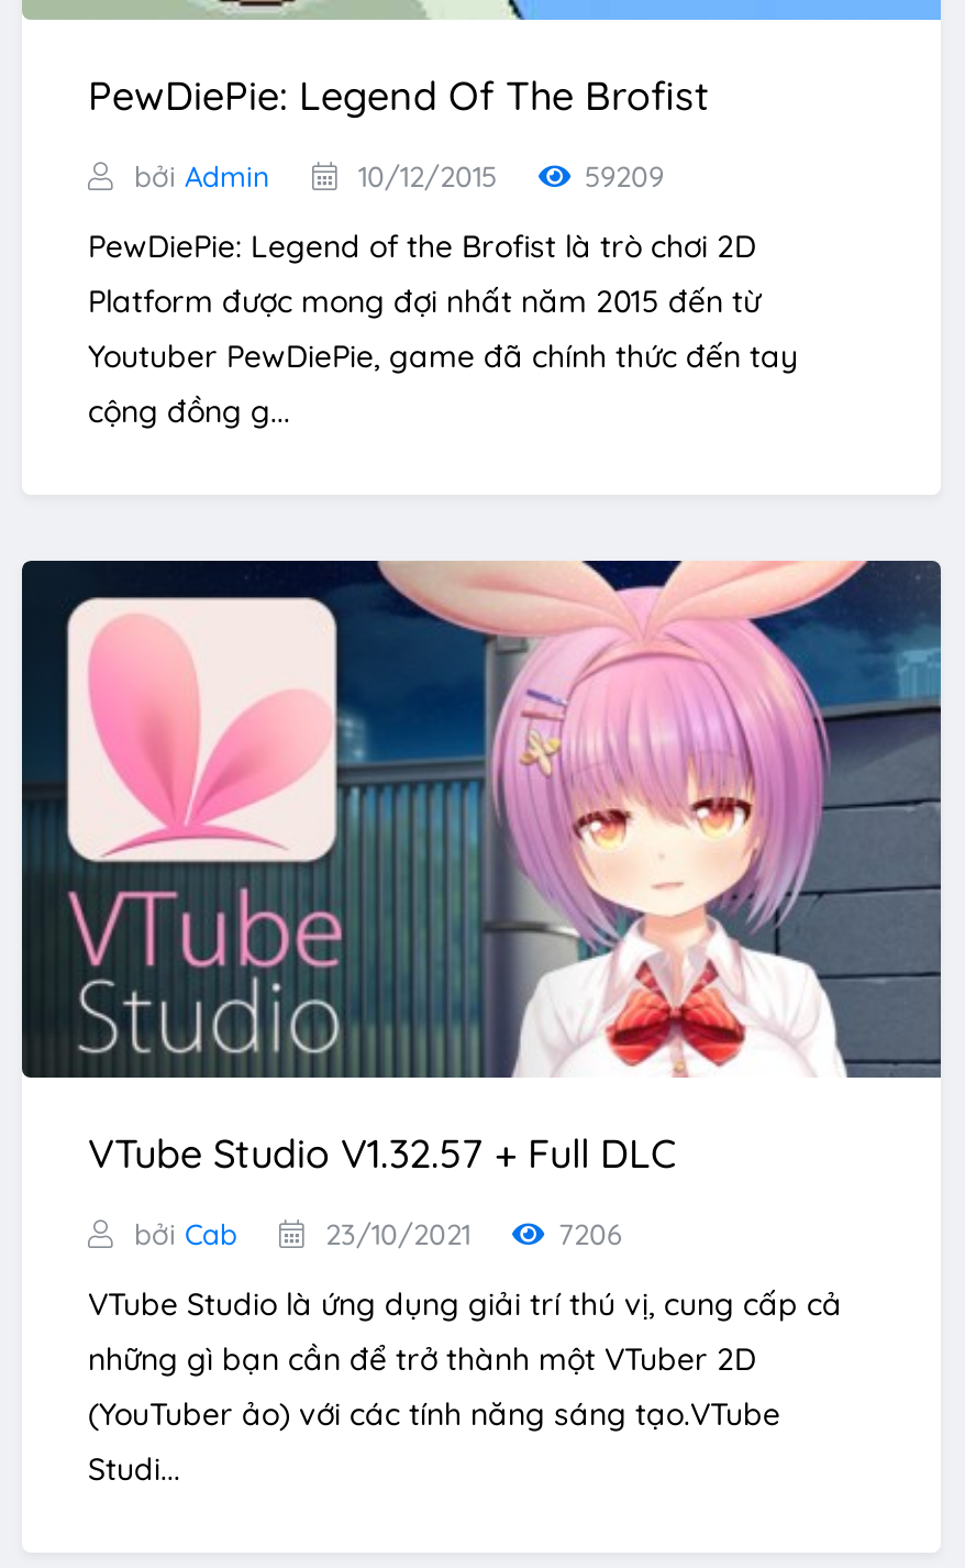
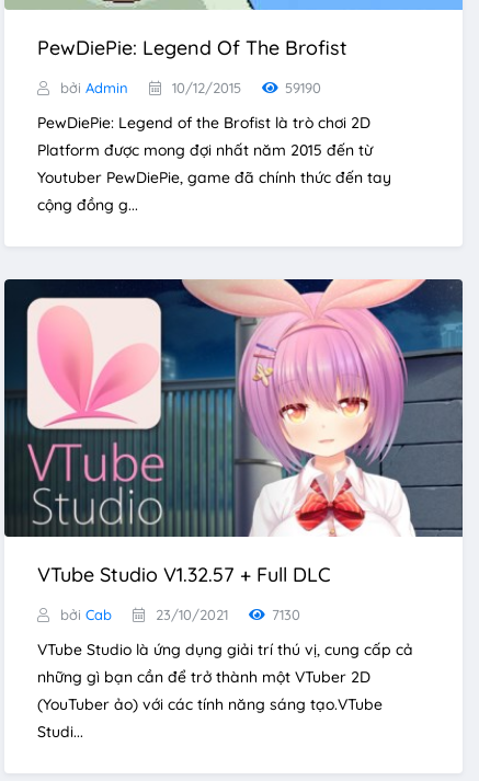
- 59209
+ 59190

- 7206
+ 7130
